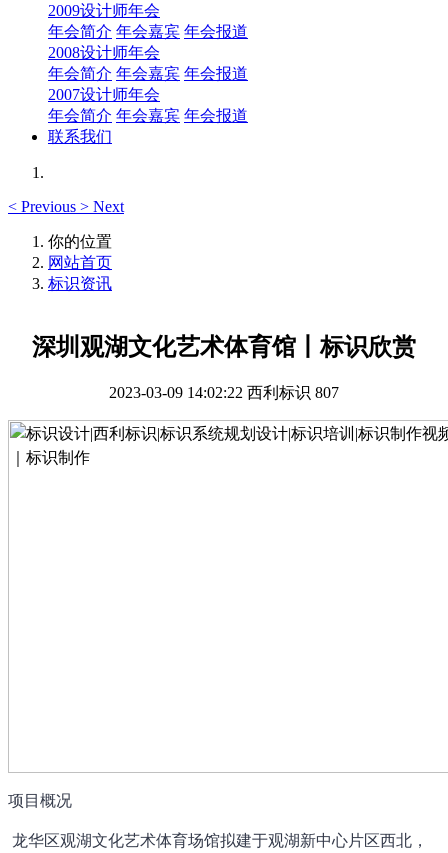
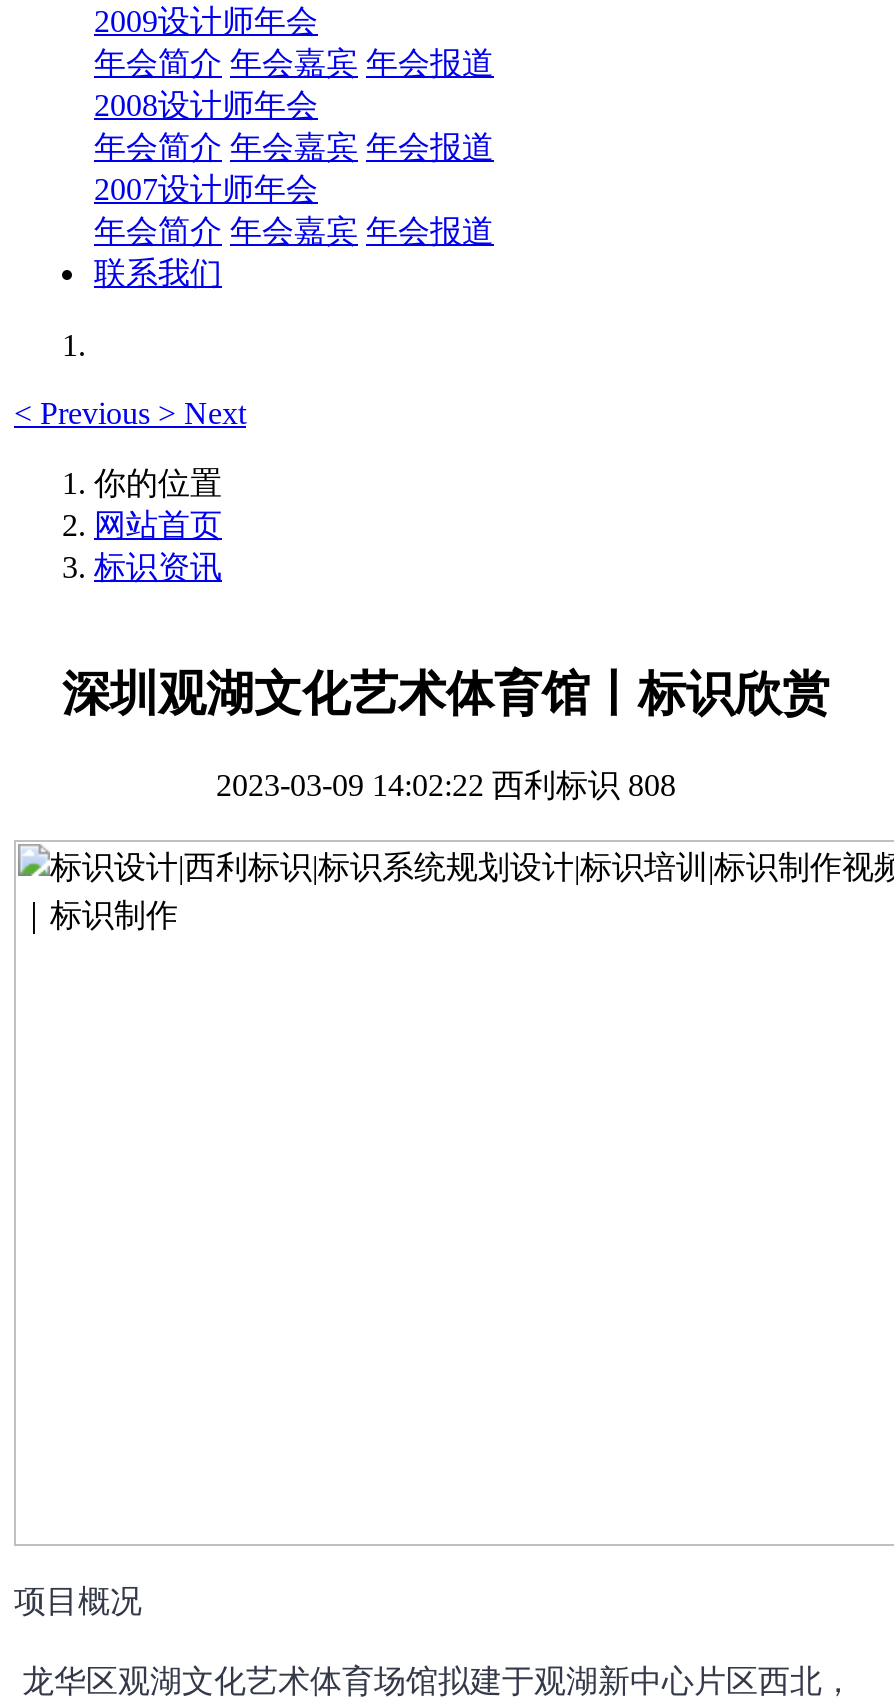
- 2023-03-09 14:02:22 西利标识 807
+ 2023-03-09 14:02:22 西利标识 808
